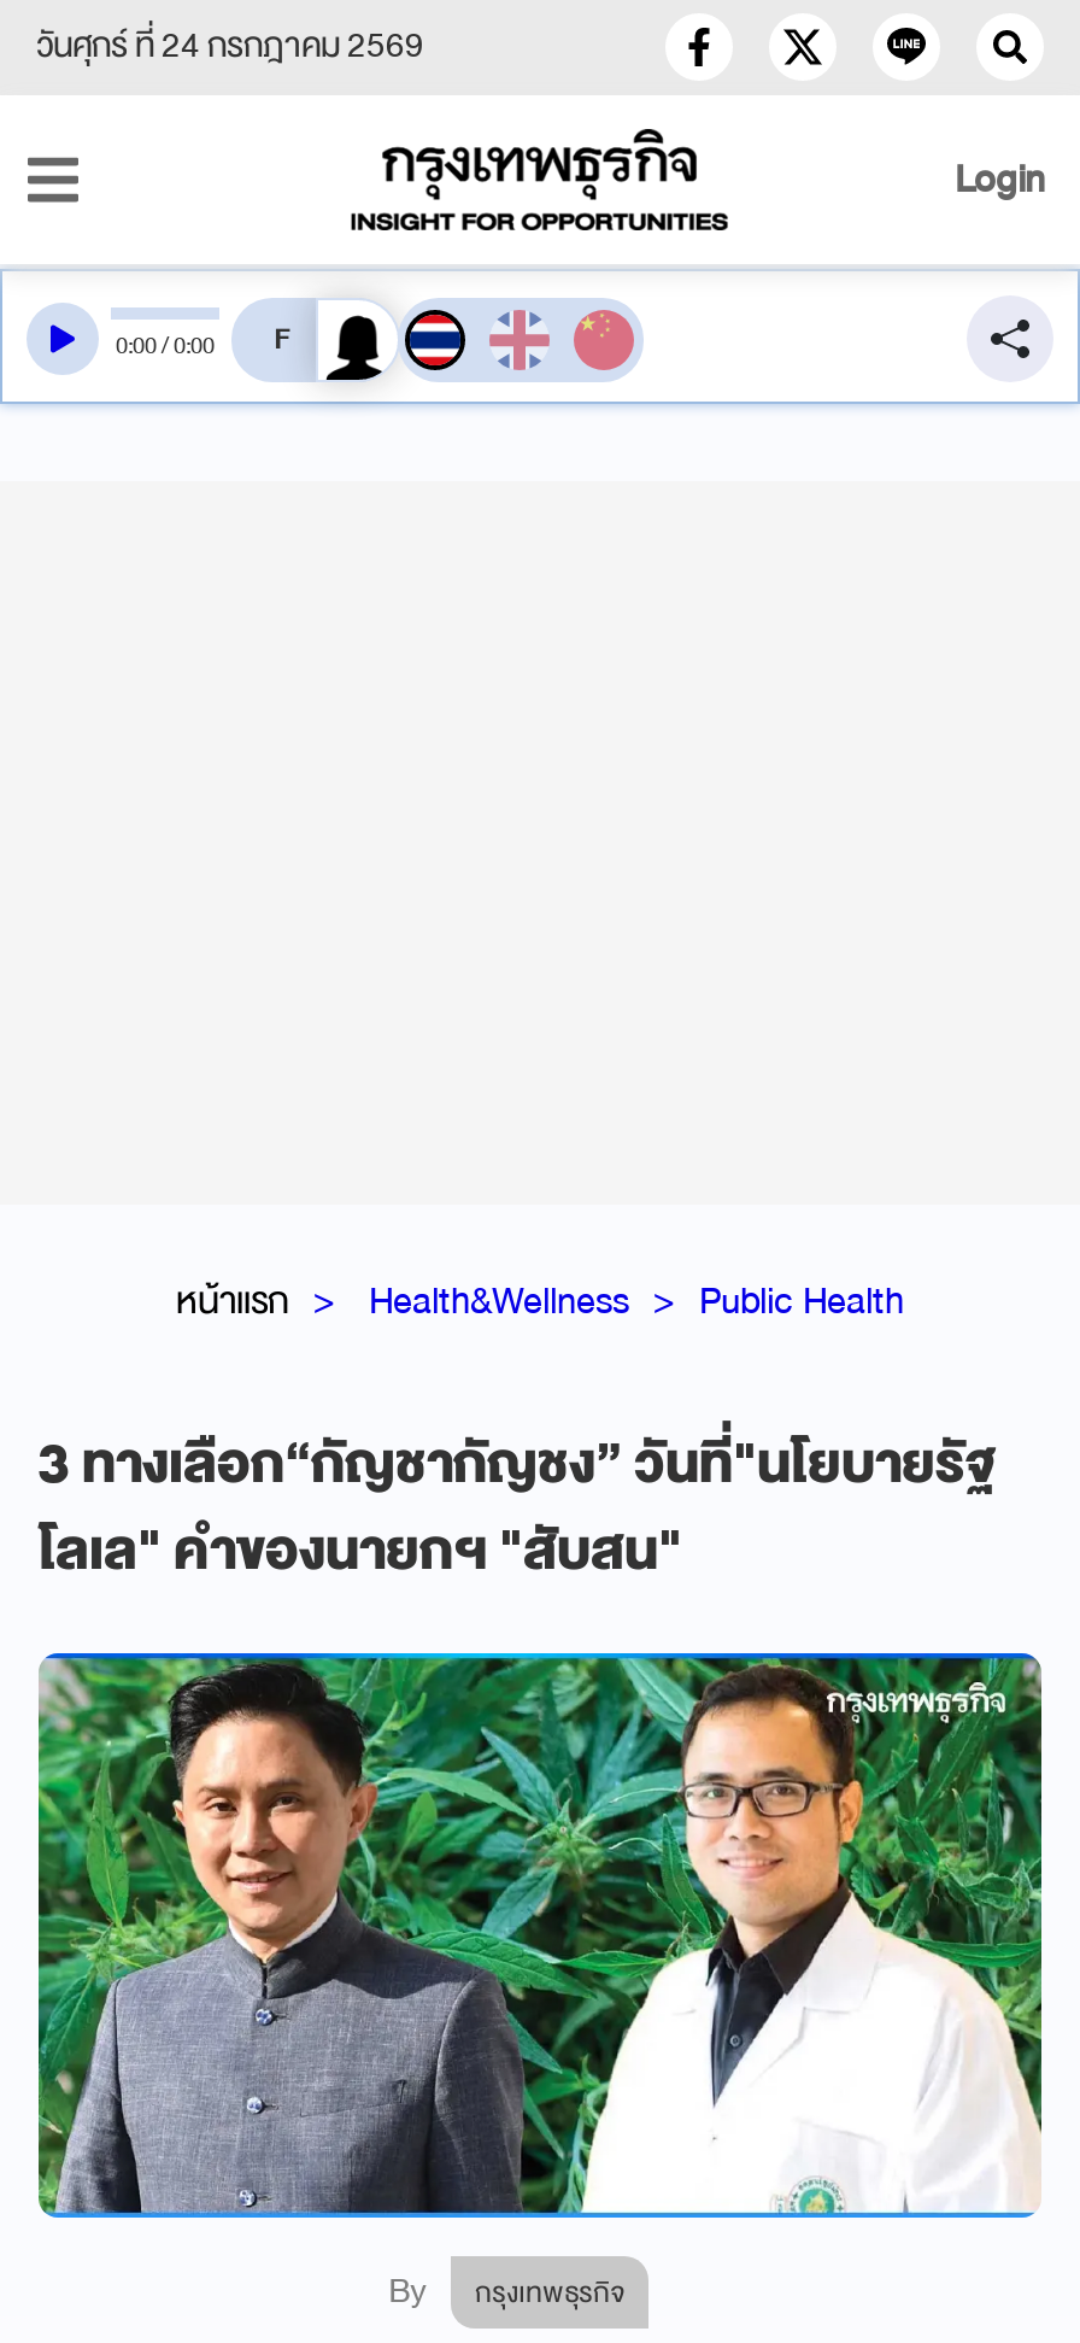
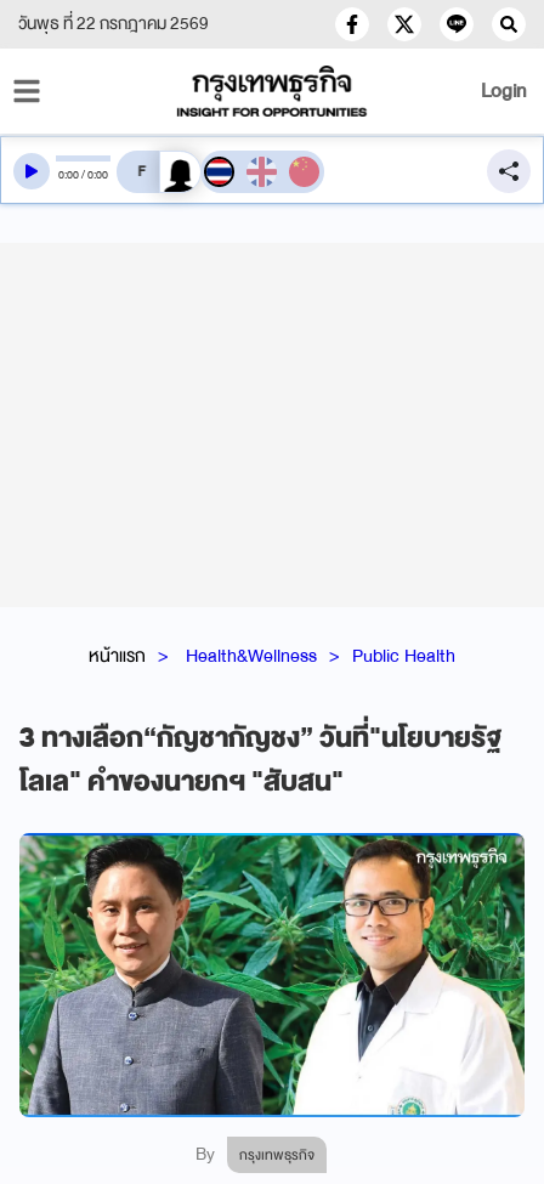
- วันศุกร์ ที่ 24 กรกฎาคม 2569
+ วันพุธ ที่ 22 กรกฎาคม 2569
